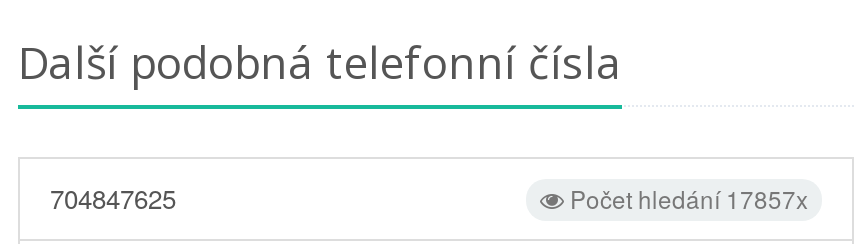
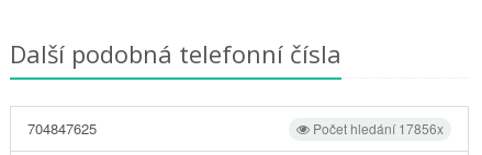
- Počet hledání 17857x
+ Počet hledání 17856x
